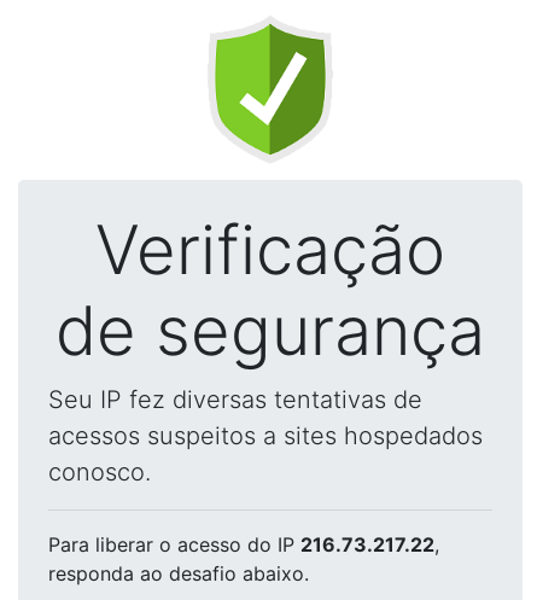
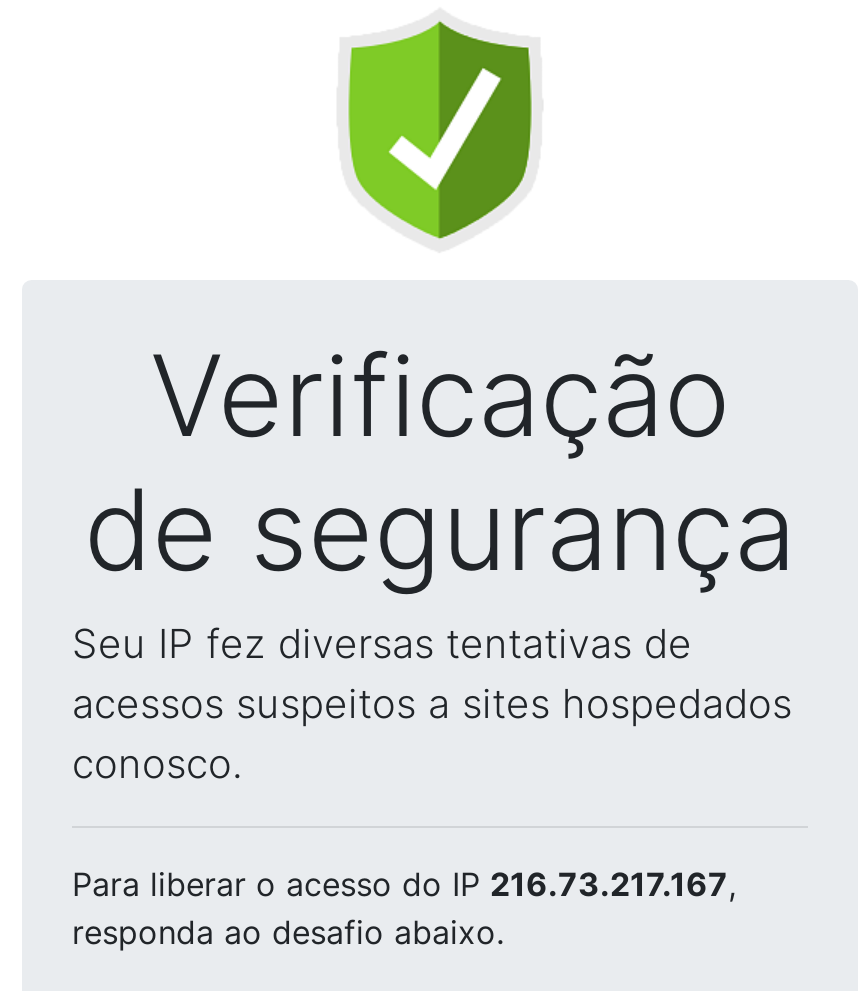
- Para liberar o acesso do IP 216.73.217.22,
+ Para liberar o acesso do IP 216.73.217.167,
